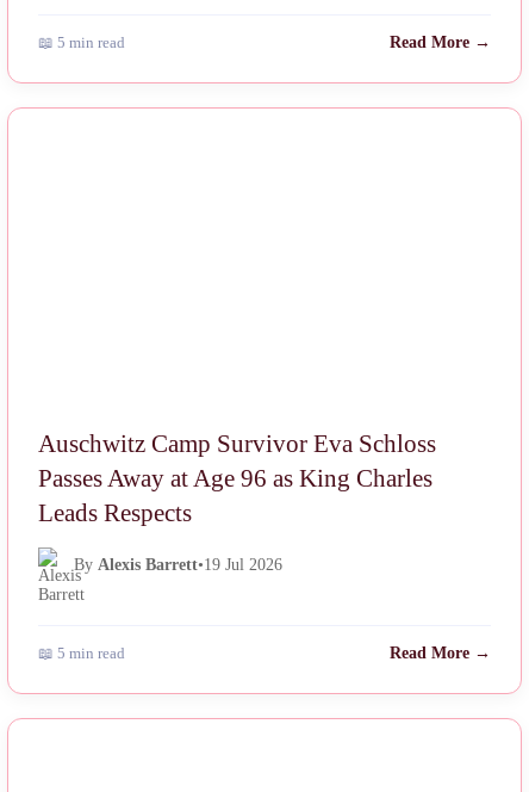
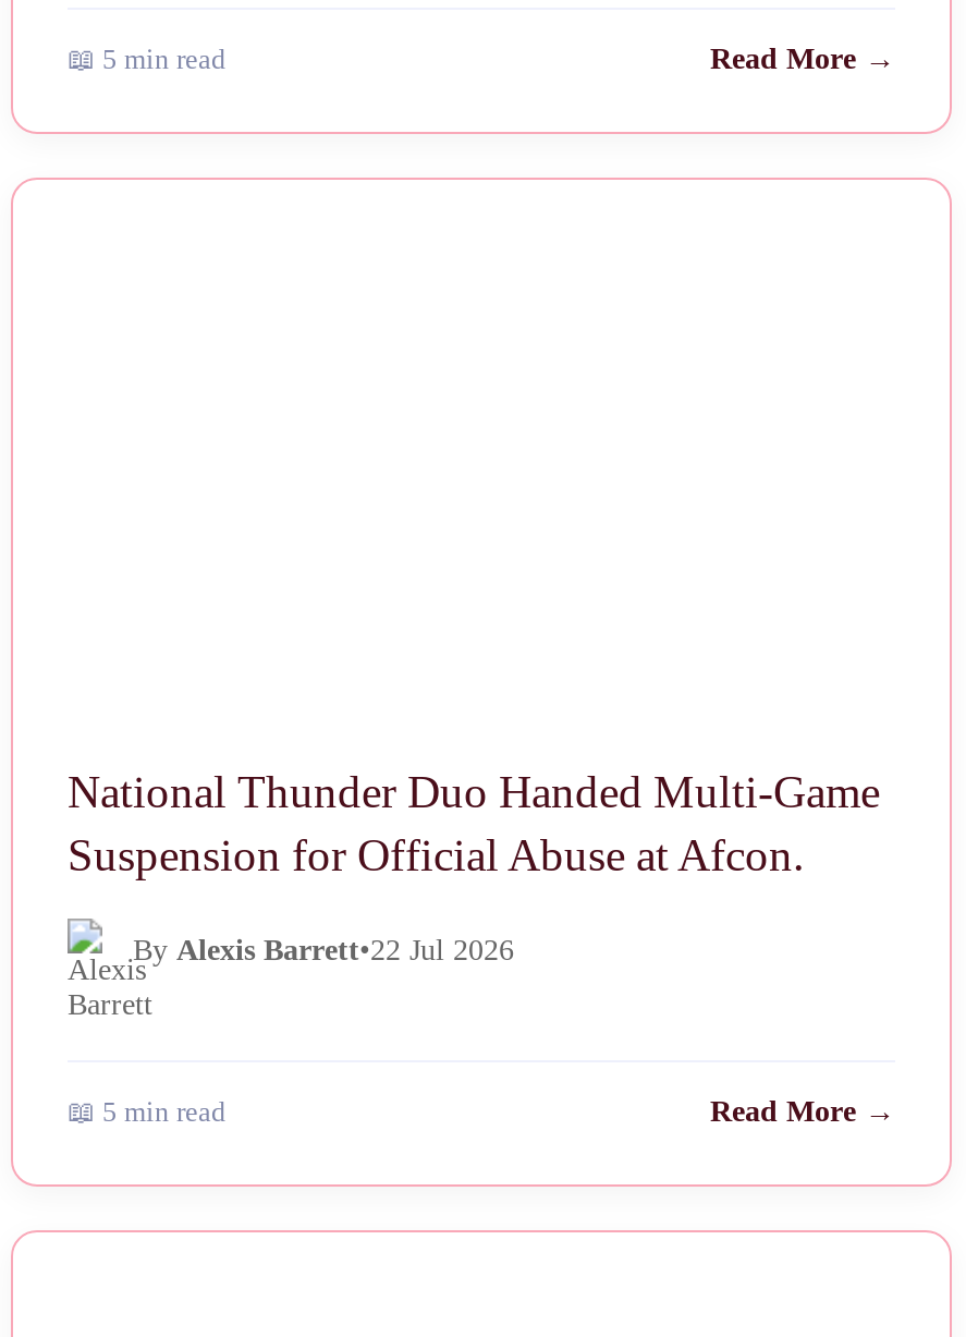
- Auschwitz Camp Survivor Eva Schloss
- Passes Away at Age 96 as King Charles
- Leads Respects
+ National Thunder Duo Handed Multi-Game
+ Suspension for Official Abuse at Afcon.

- By Alexis Barrett•19 Jul 2026
+ By Alexis Barrett•22 Jul 2026
